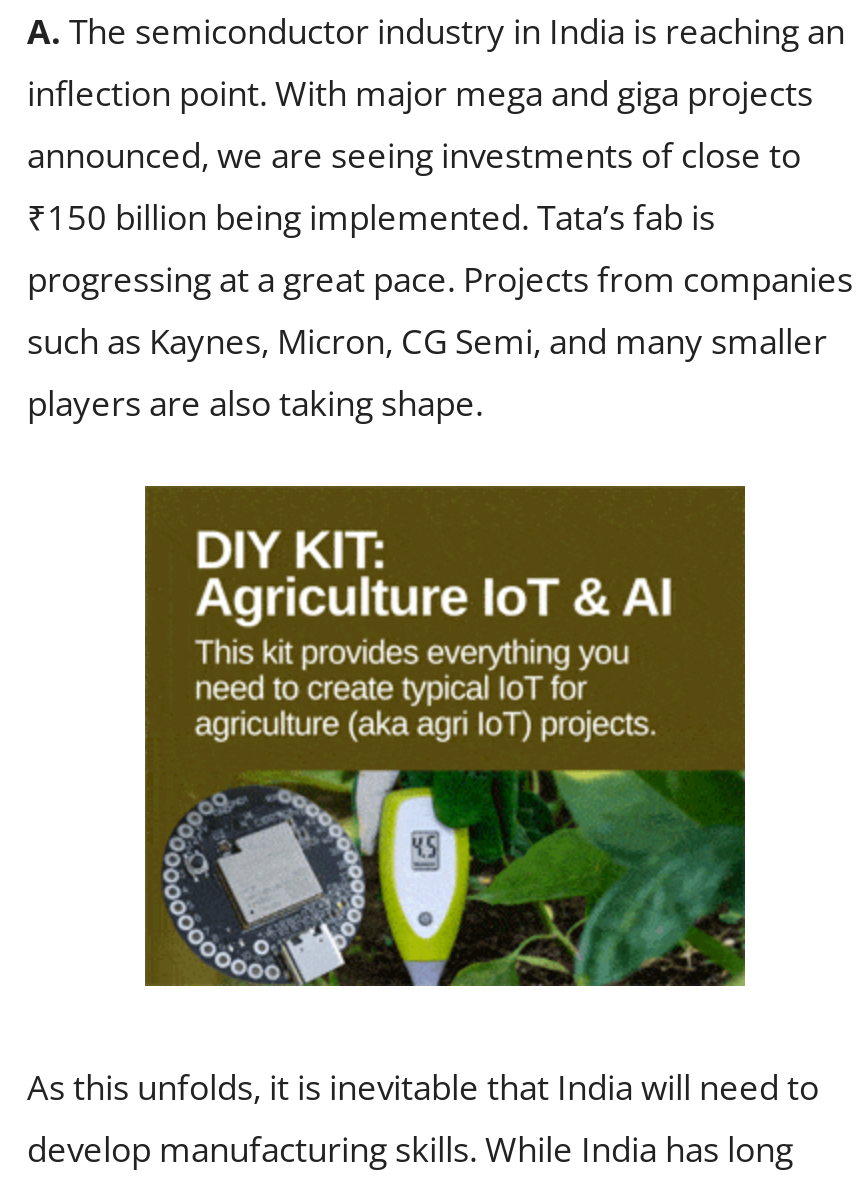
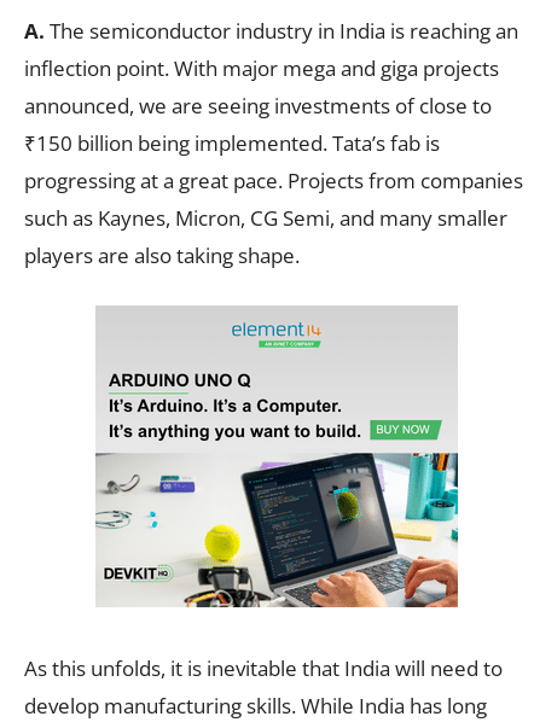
- [image]
+ [image]
